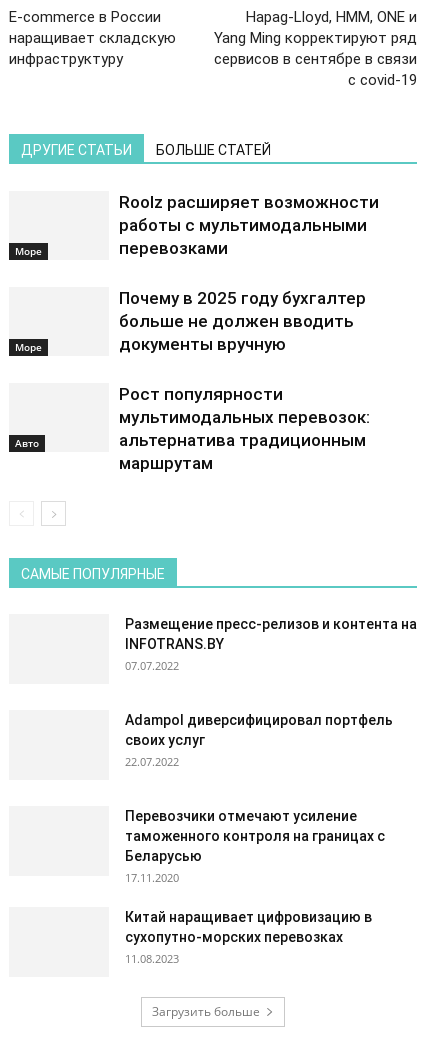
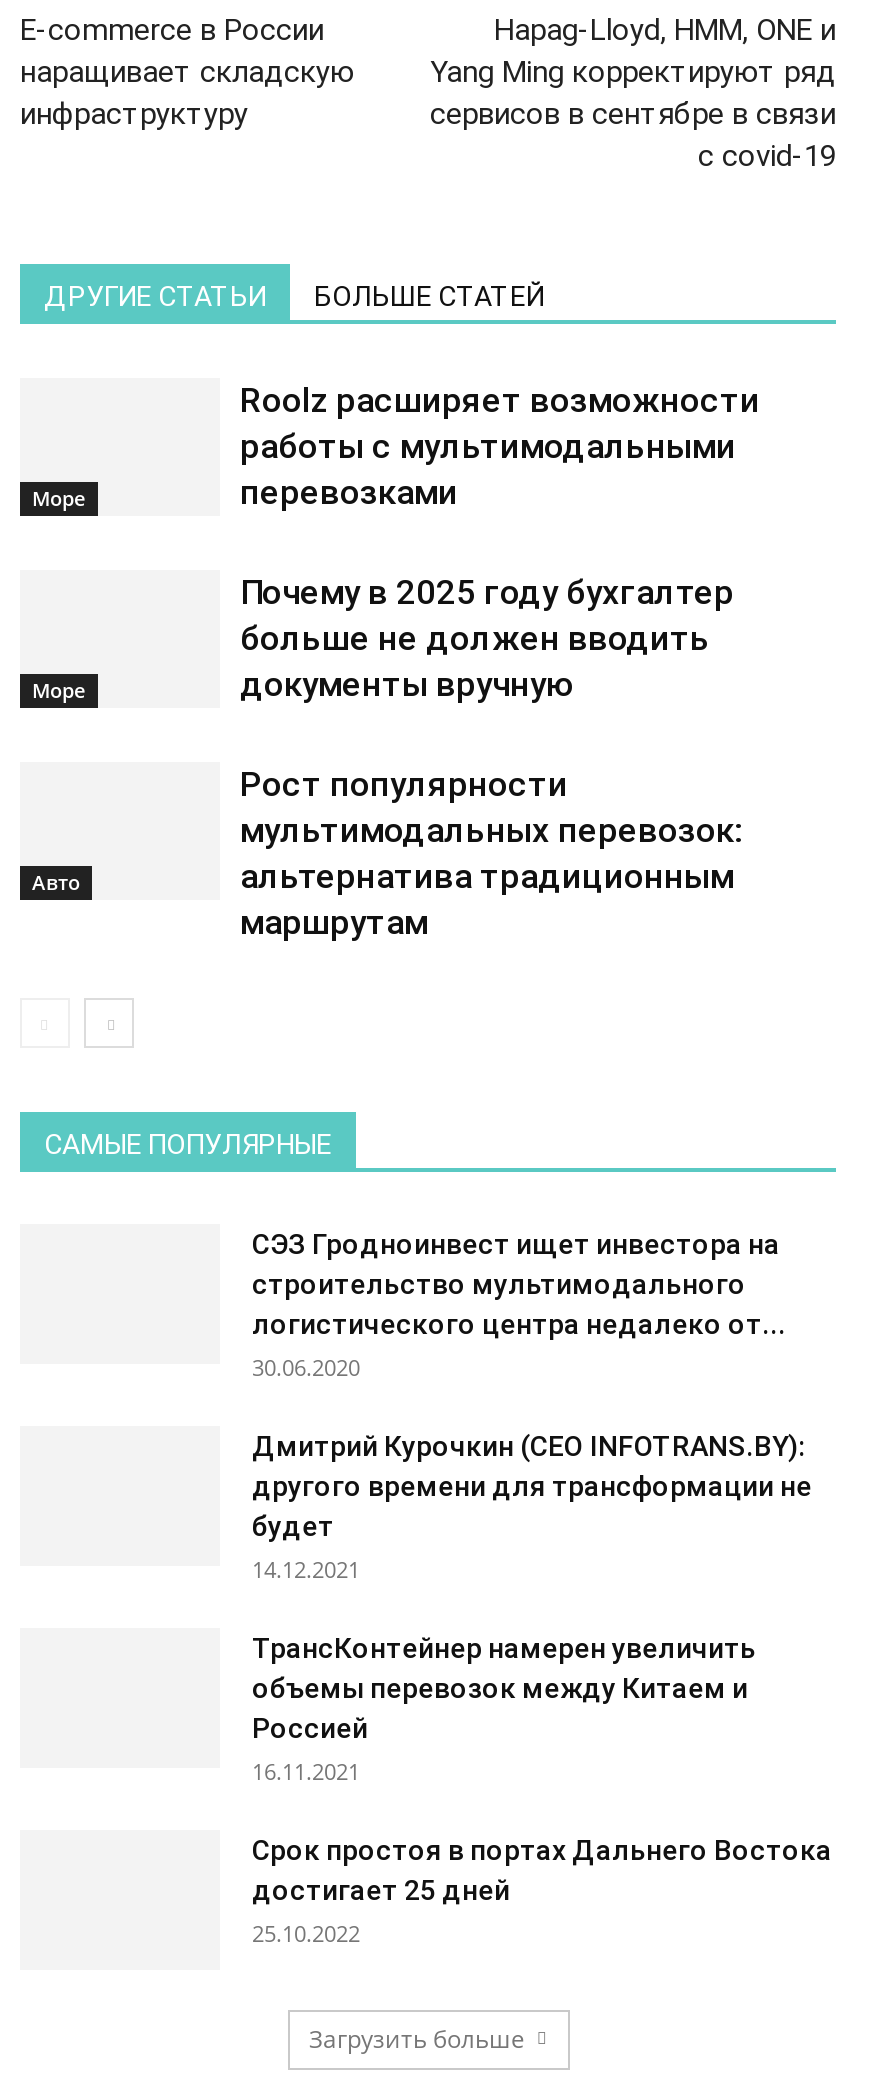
- Размещение пресс-релизов и контента на
- INFOTRANS.BY
- 07.07.2022
+ СЭЗ Гродноинвест ищет инвестора на
+ строительство мультимодального
+ логистического центра недалеко от...
+ 30.06.2020

- Adampol диверсифицировал портфель
- своих услуг
- 22.07.2022
+ Дмитрий Курочкин (CEO INFOTRANS.BY):
+ другого времени для трансформации не
+ будет
+ 14.12.2021

- Перевозчики отмечают усиление
- таможенного контроля на границах с
- Беларусью
- 17.11.2020
+ ТрансКонтейнер намерен увеличить
+ объемы перевозок между Китаем и
+ Россией
+ 16.11.2021

- Китай наращивает цифровизацию в
- сухопутно-морских перевозках
- 11.08.2023
+ Срок простоя в портах Дальнего Востока
+ достигает 25 дней
+ 25.10.2022
